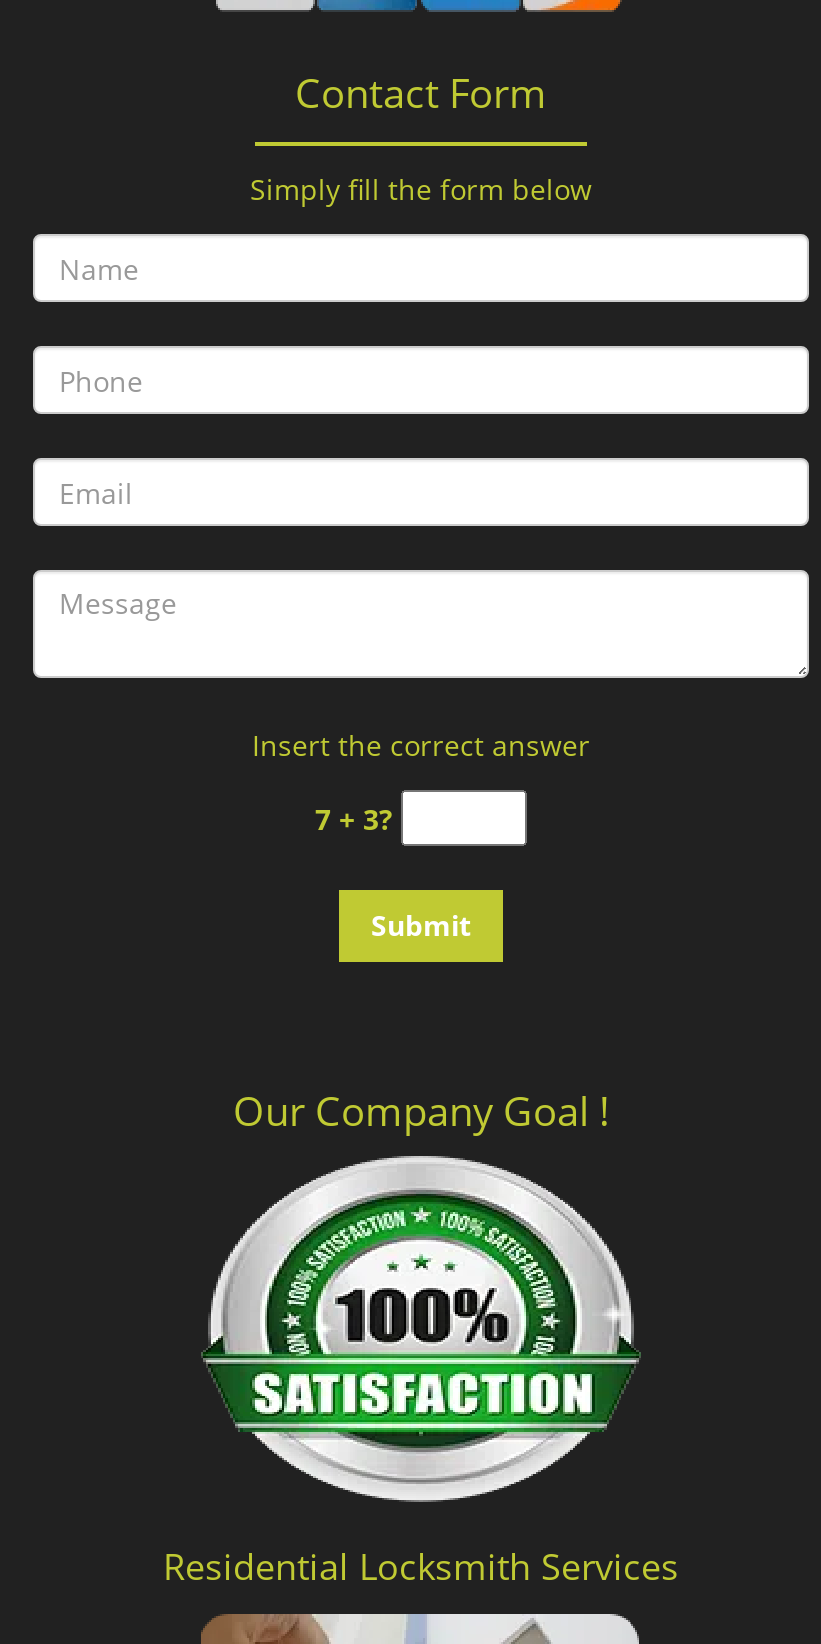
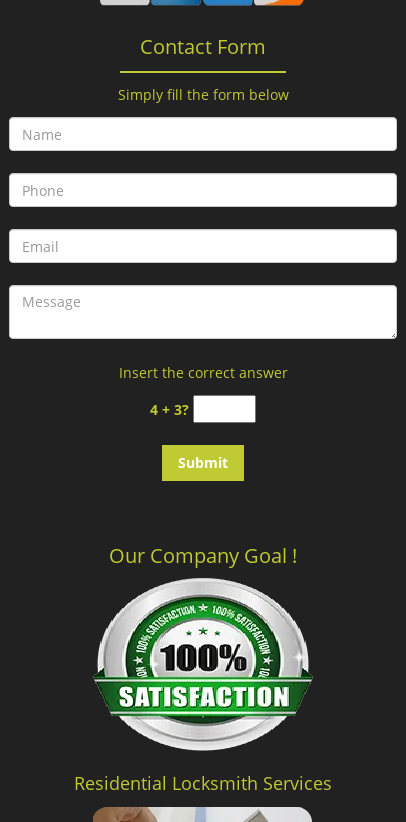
- 7 + 3?
+ 4 + 3?
